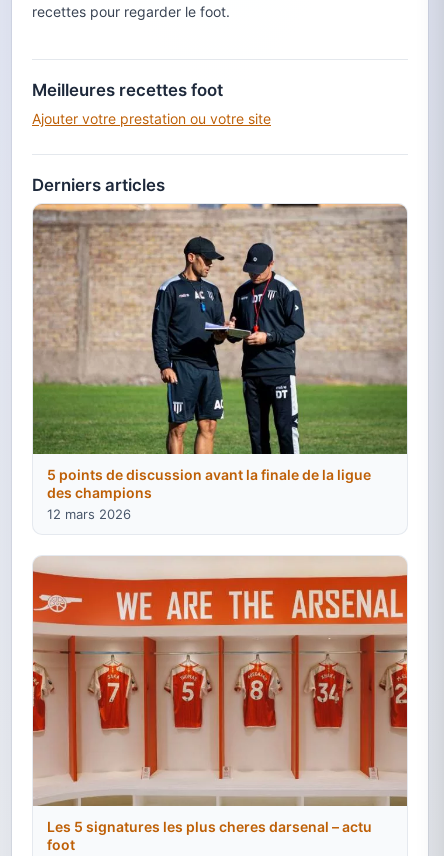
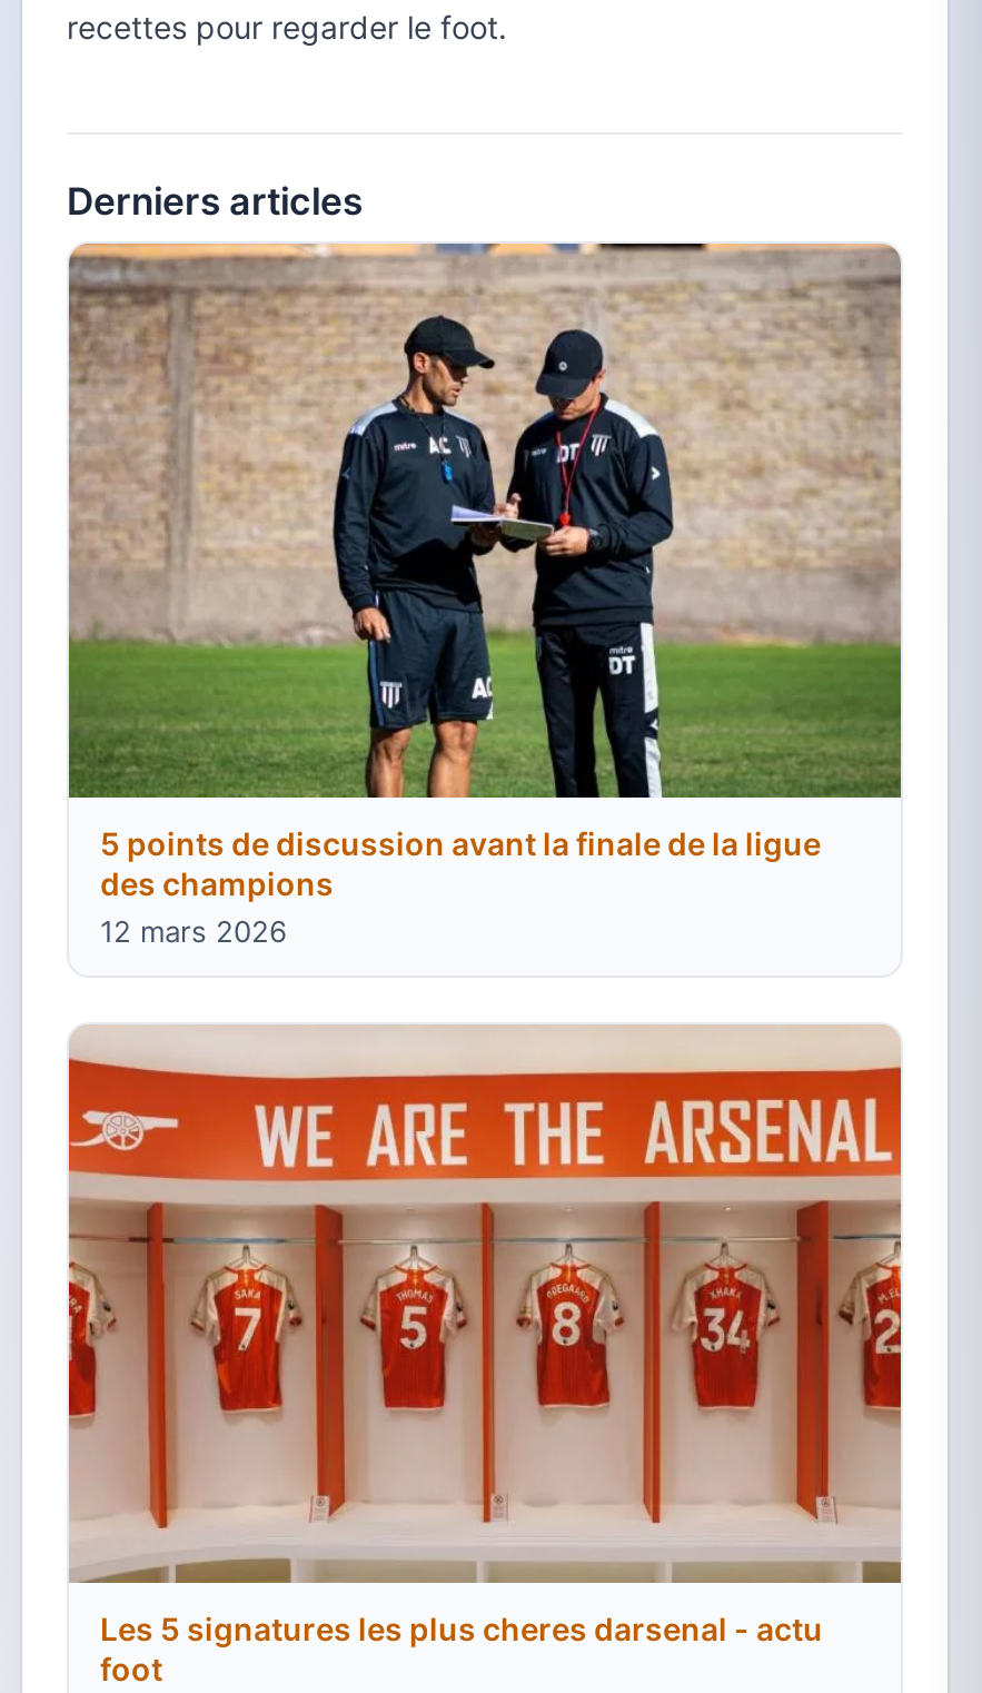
- Meilleures recettes foot
- Ajouter votre prestation ou votre site

- Les 5 signatures les plus cheres darsenal – actu
+ Les 5 signatures les plus cheres darsenal - actu
